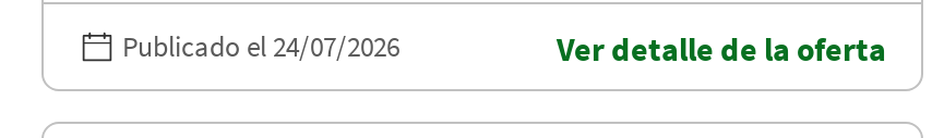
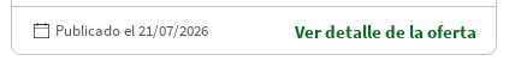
- Publicado el 24/07/2026
+ Publicado el 21/07/2026
